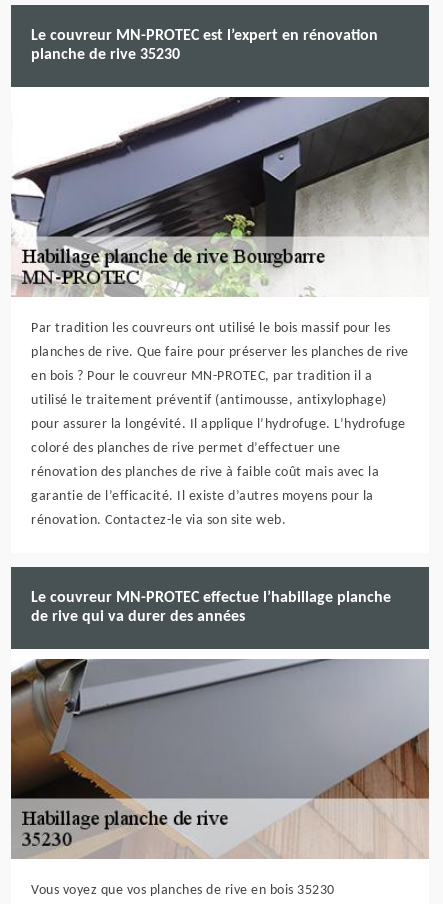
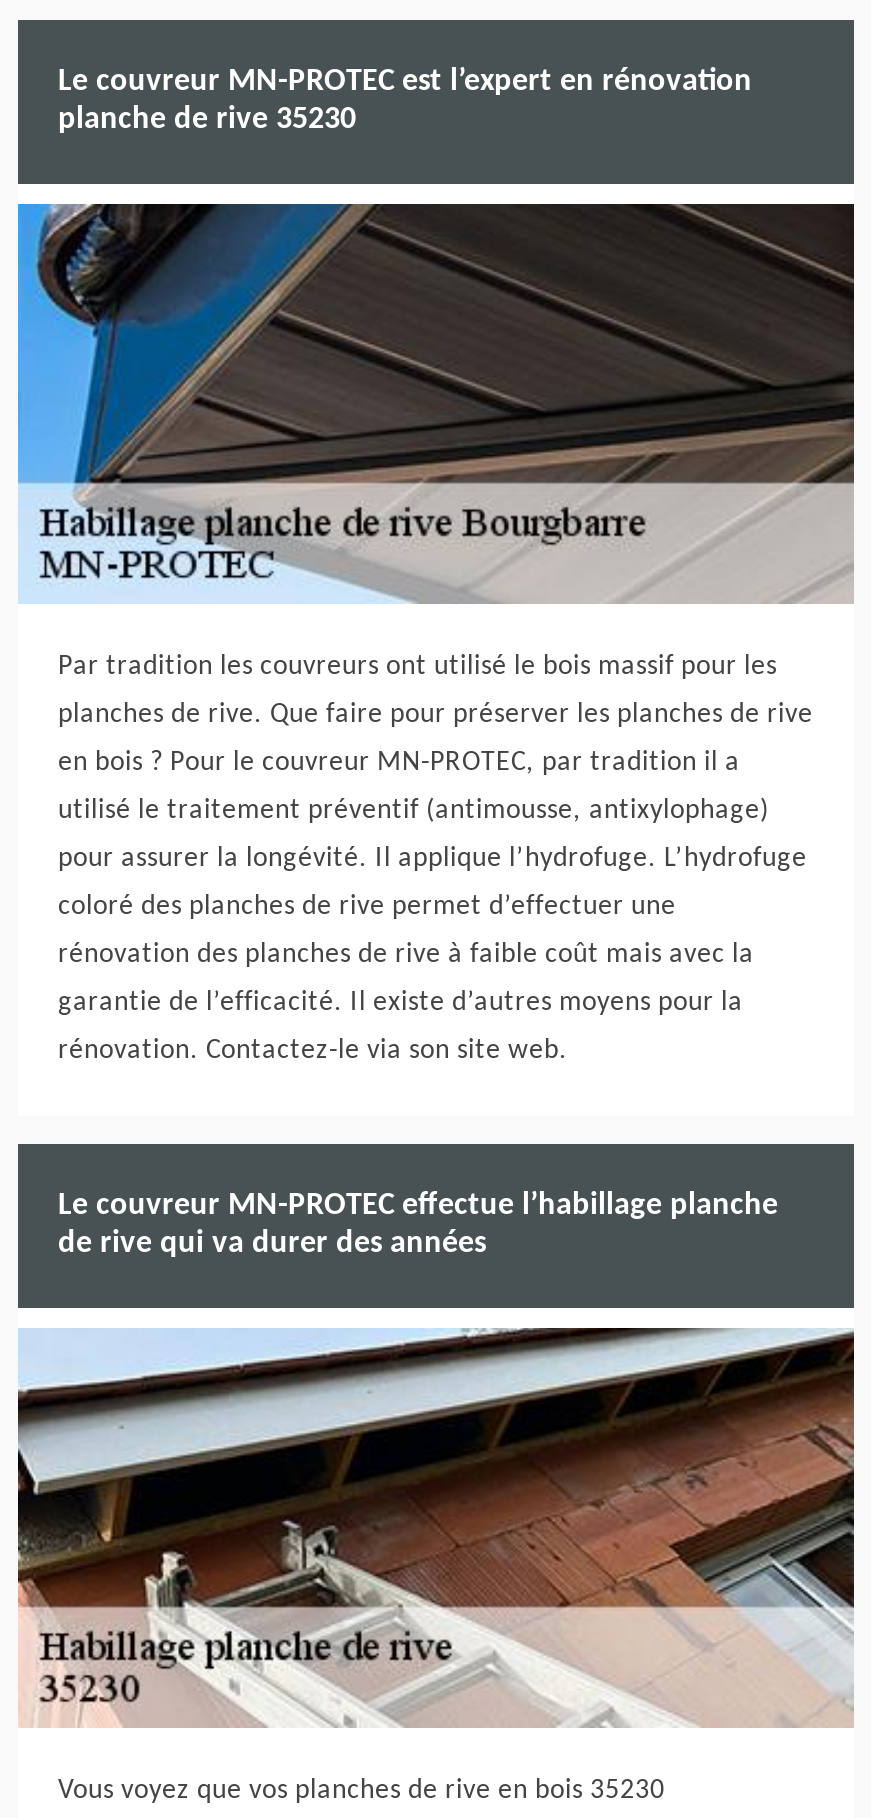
- [image]
+ [image]

- [image]
+ [image]
